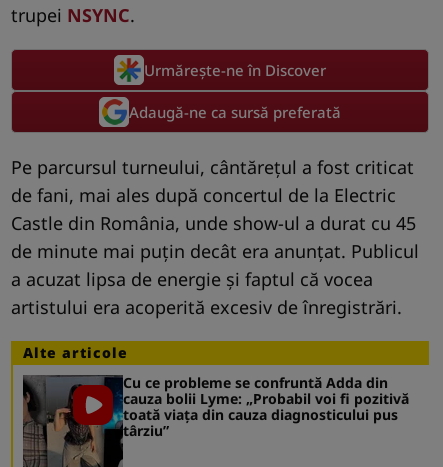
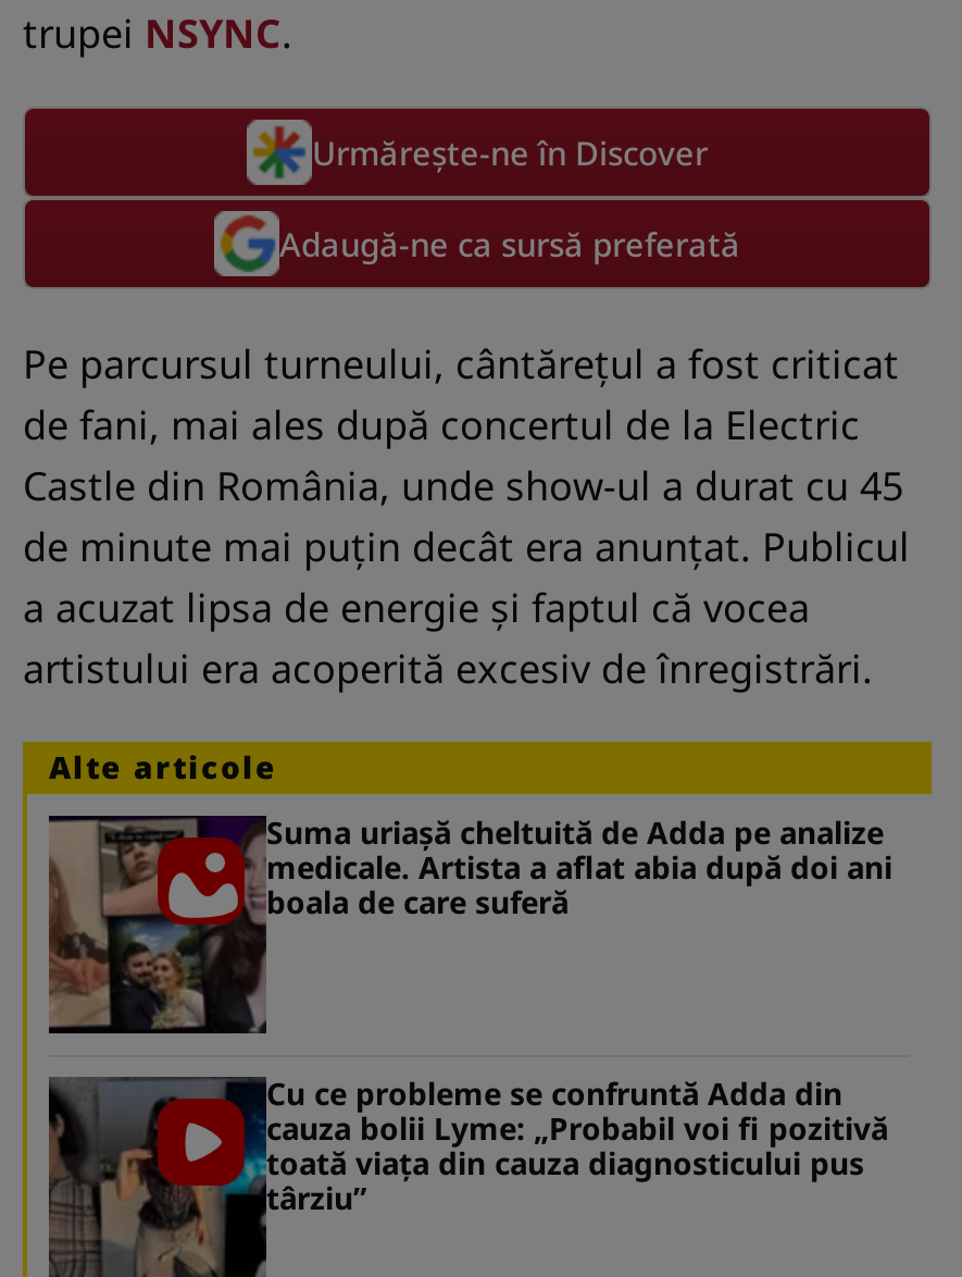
+ [image]
+ Suma uriașă cheltuită de Adda pe analize
+ medicale. Artista a aflat abia după doi ani
+ boala de care suferă
